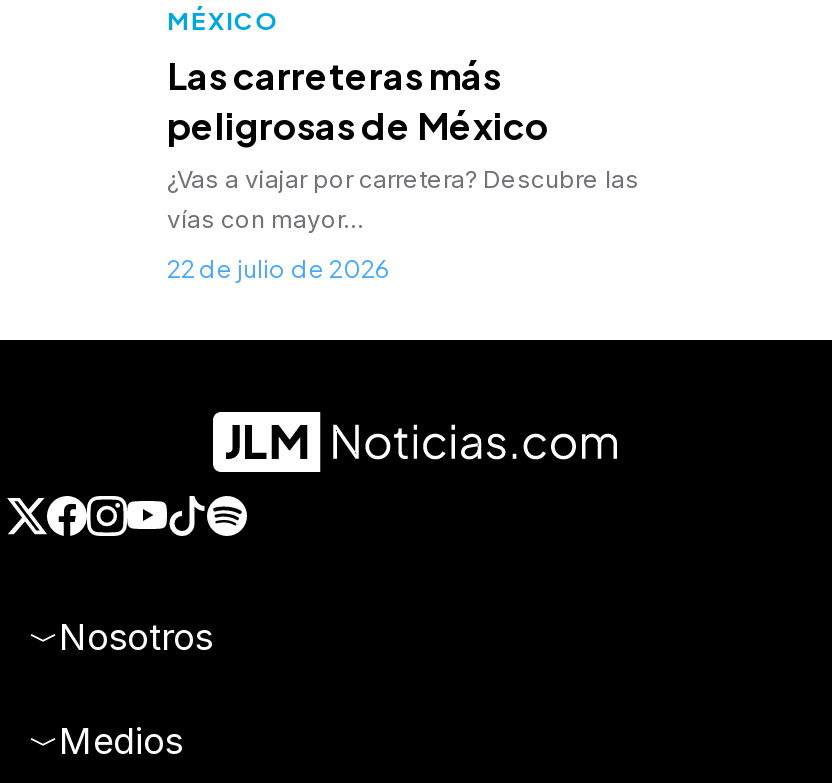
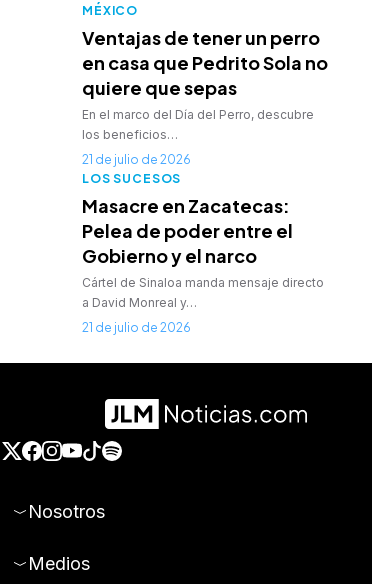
- Las carreteras más
- peligrosas de México
- ¿Vas a viajar por carretera? Descubre las
- vías con mayor…
- 22 de julio de 2026
+ Ventajas de tener un perro
+ en casa que Pedrito Sola no
+ quiere que sepas
+ En el marco del Día del Perro, descubre
+ los beneficios…
+ 21 de julio de 2026
+ LOS SUCESOS
+ Masacre en Zacatecas:
+ Pelea de poder entre el
+ Gobierno y el narco
+ Cártel de Sinaloa manda mensaje directo
+ a David Monreal y…
+ 21 de julio de 2026
